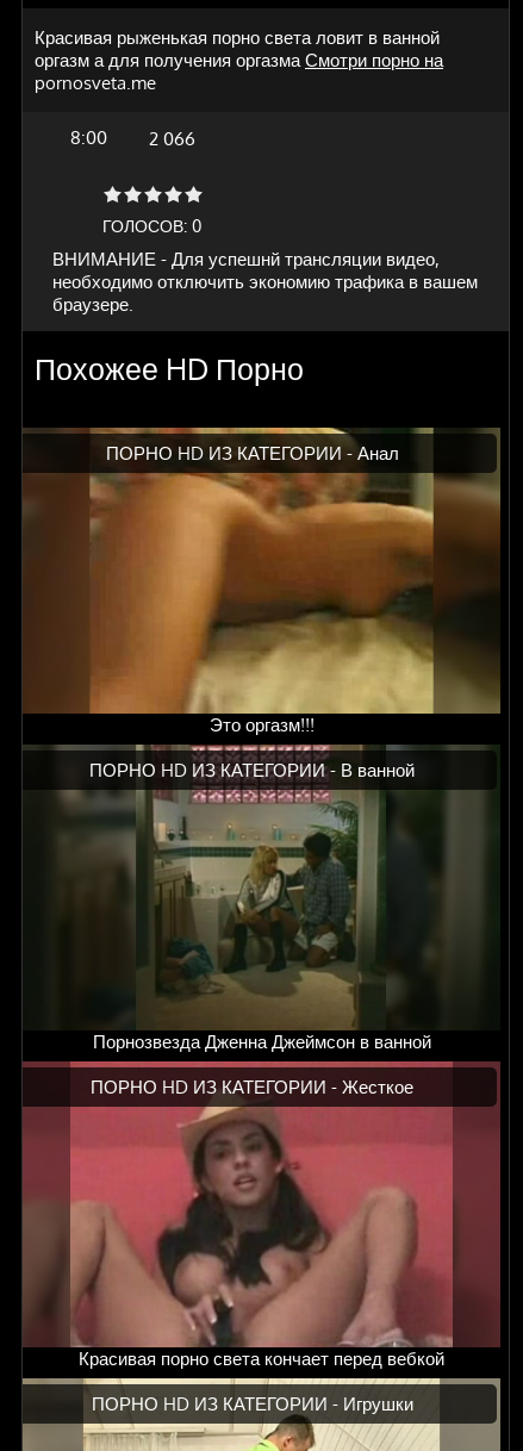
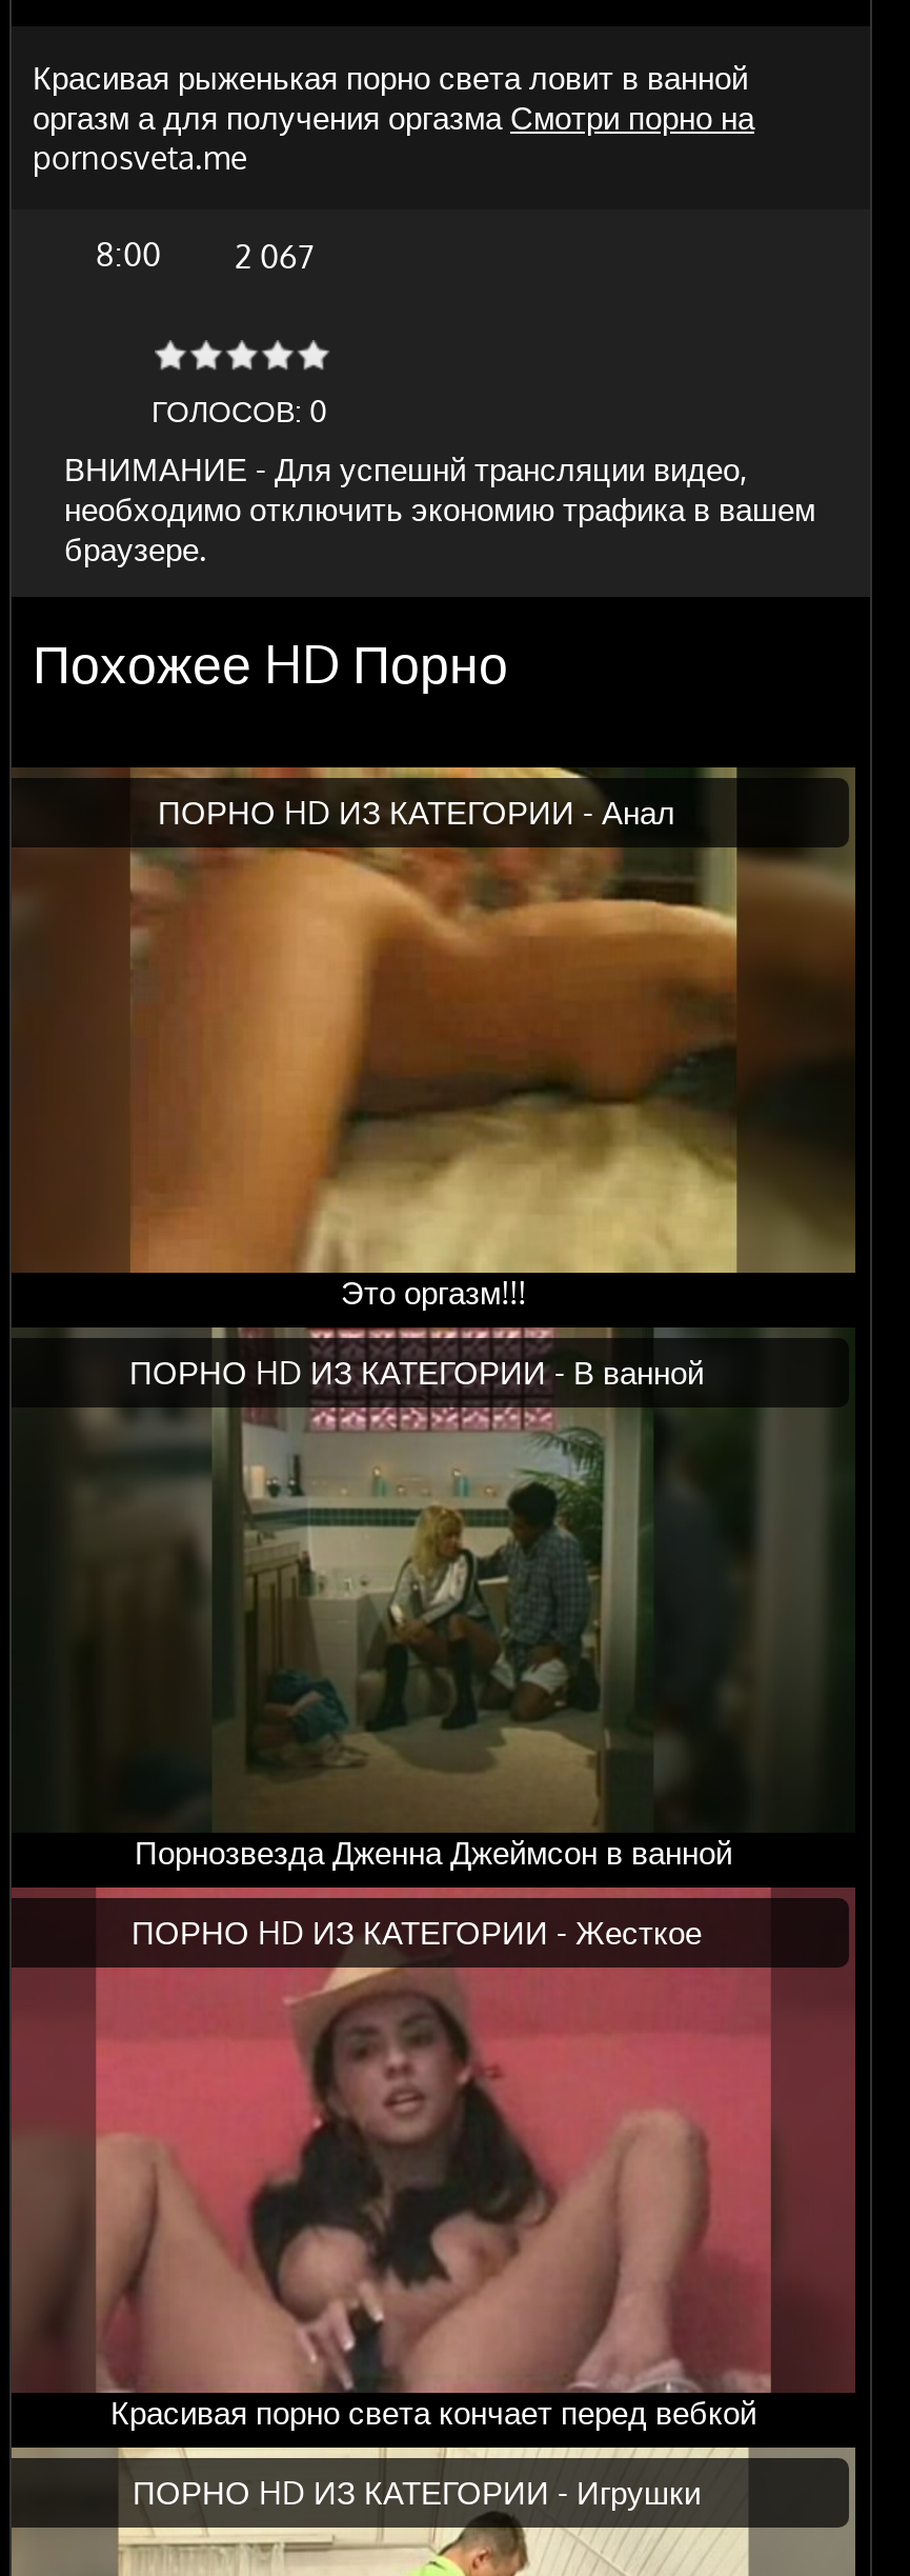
- 8:00 2 066
+ 8:00 2 067
